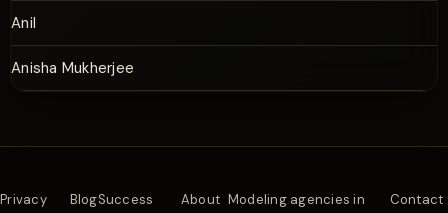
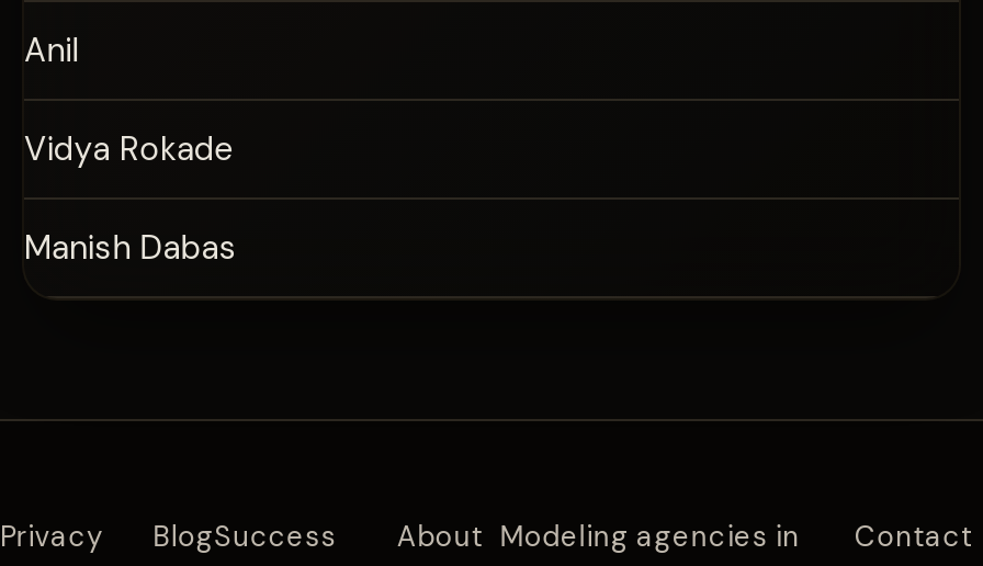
- Anisha Mukherjee
+ Vidya Rokade
+ Manish Dabas
